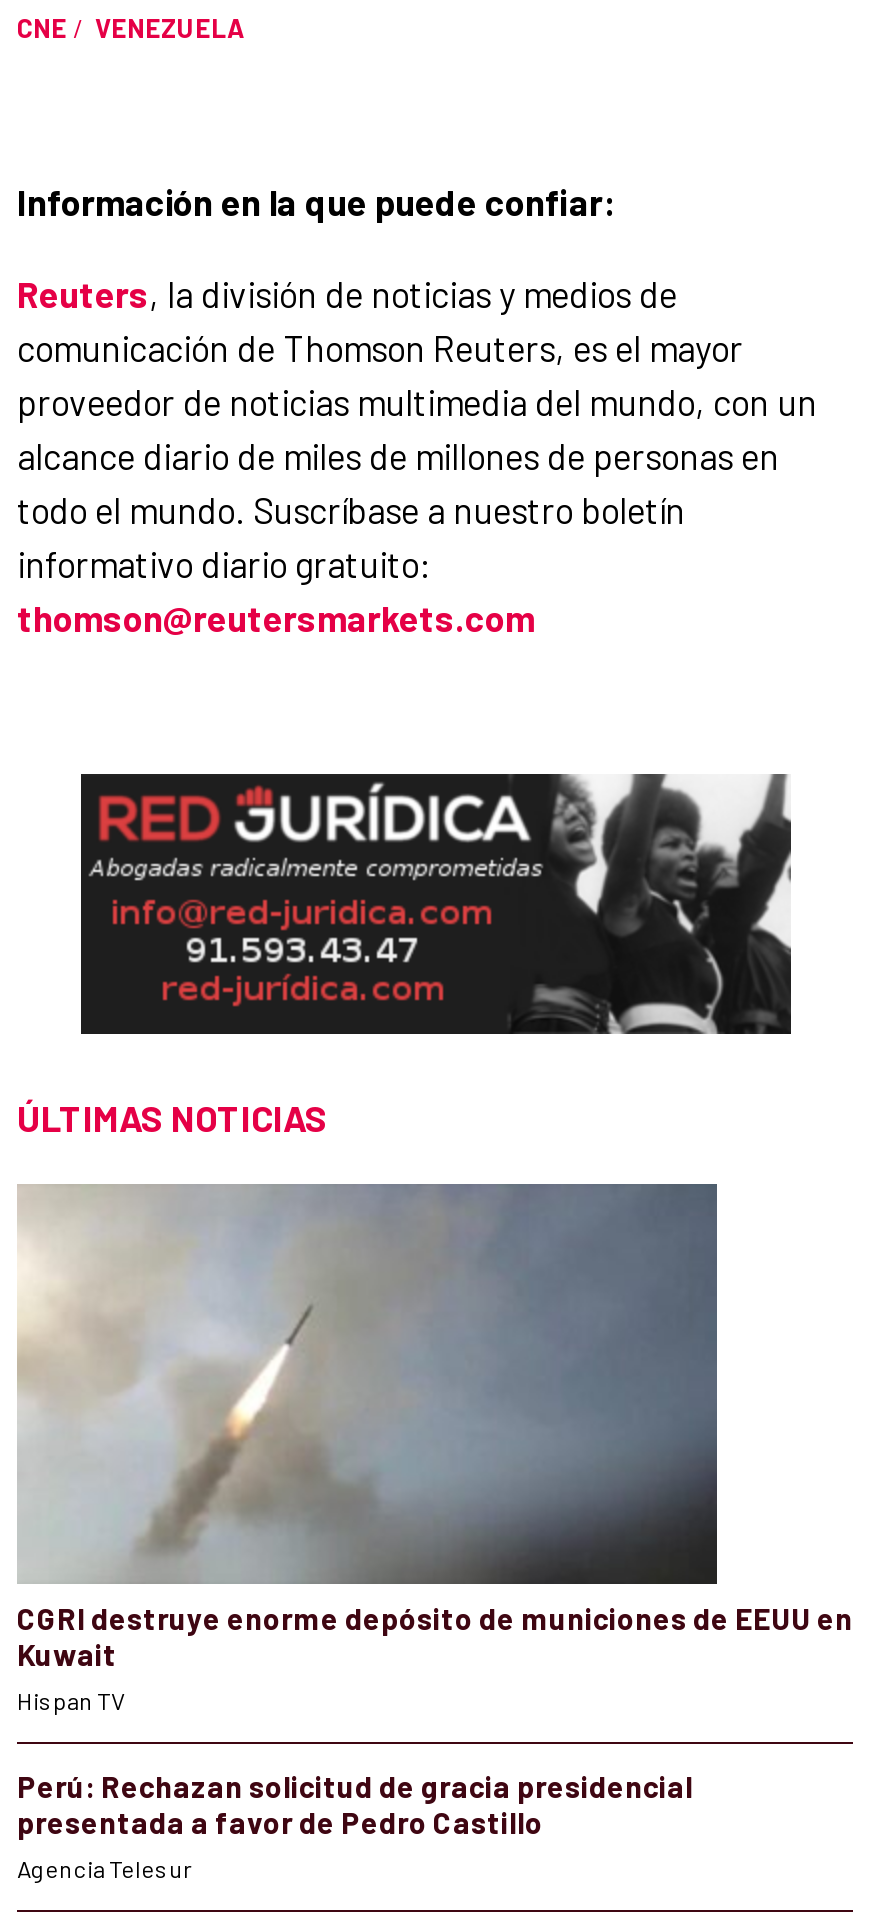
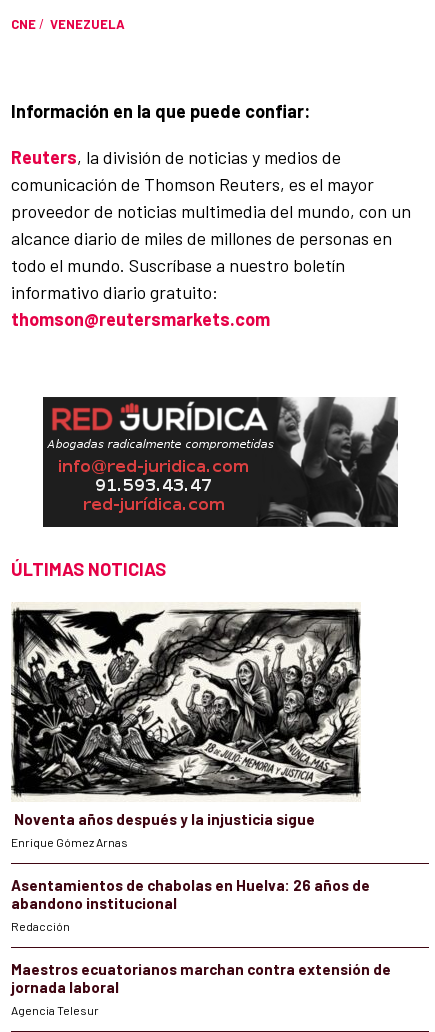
- [image]
- CGRI destruye enorme depósito de municiones de EEUU en
- Kuwait
- Hispan TV
- Perú: Rechazan solicitud de gracia presidencial
- presentada a favor de Pedro Castillo
+ [image]
+ Noventa años después y la injusticia sigue
+ Enrique Gómez Arnas
+ Asentamientos de chabolas en Huelva: 26 años de
+ abandono institucional
+ Redacción
+ Maestros ecuatorianos marchan contra extensión de
+ jornada laboral
